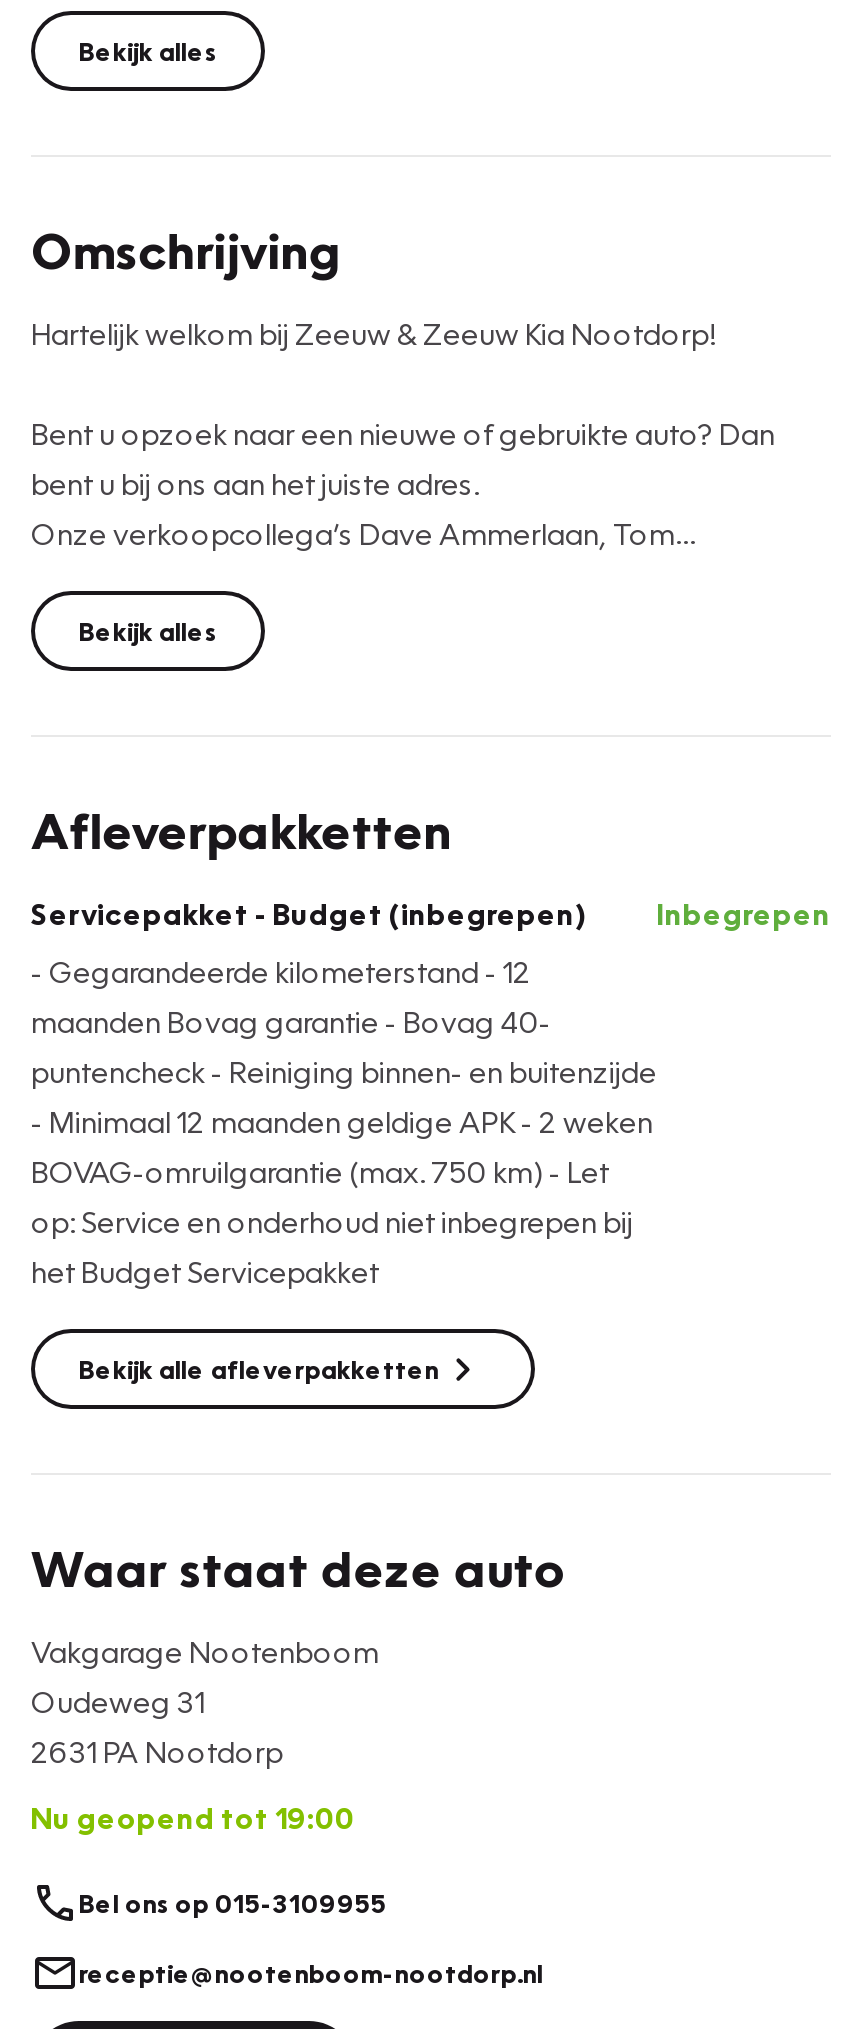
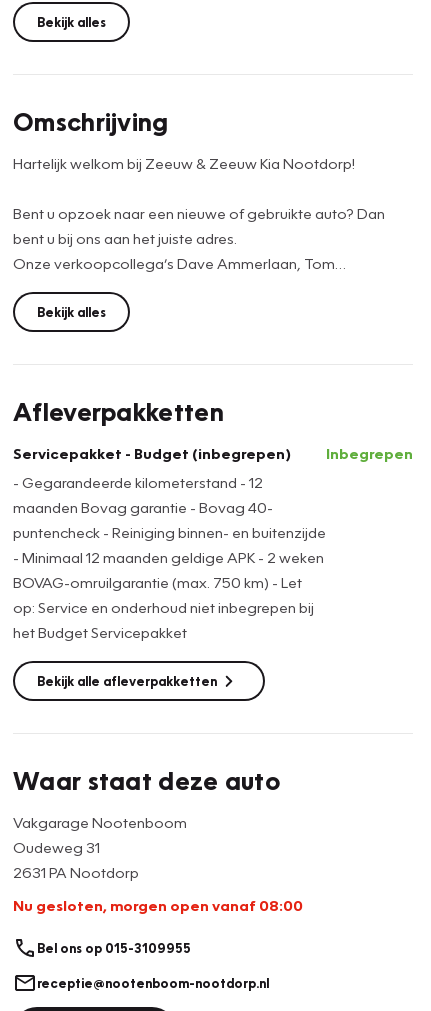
- Nu geopend tot 19:00
+ Nu gesloten, morgen open vanaf 08:00
